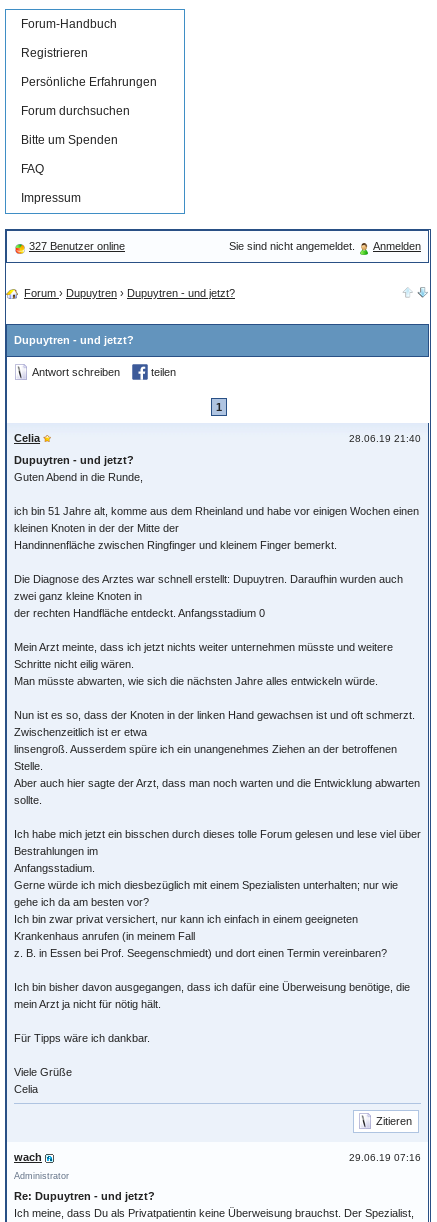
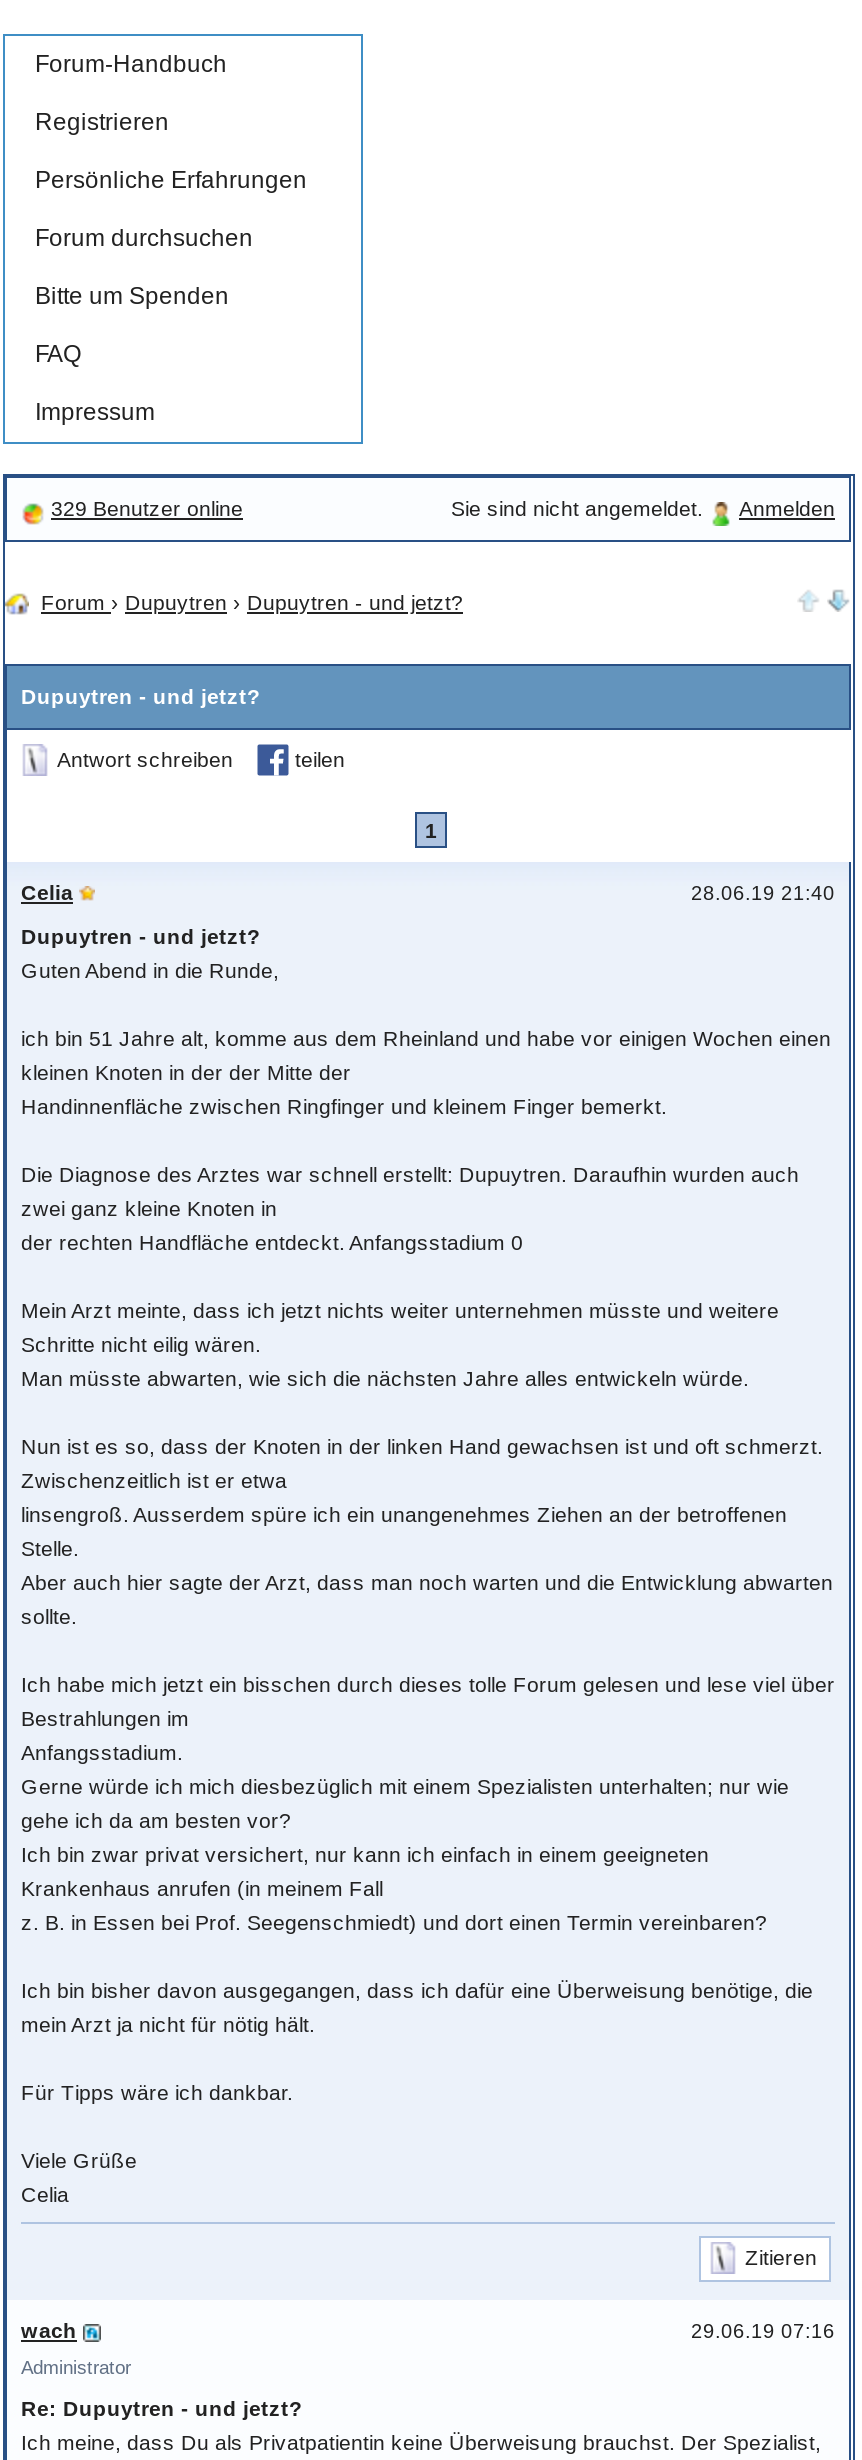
- 327 Benutzer online
+ 329 Benutzer online
